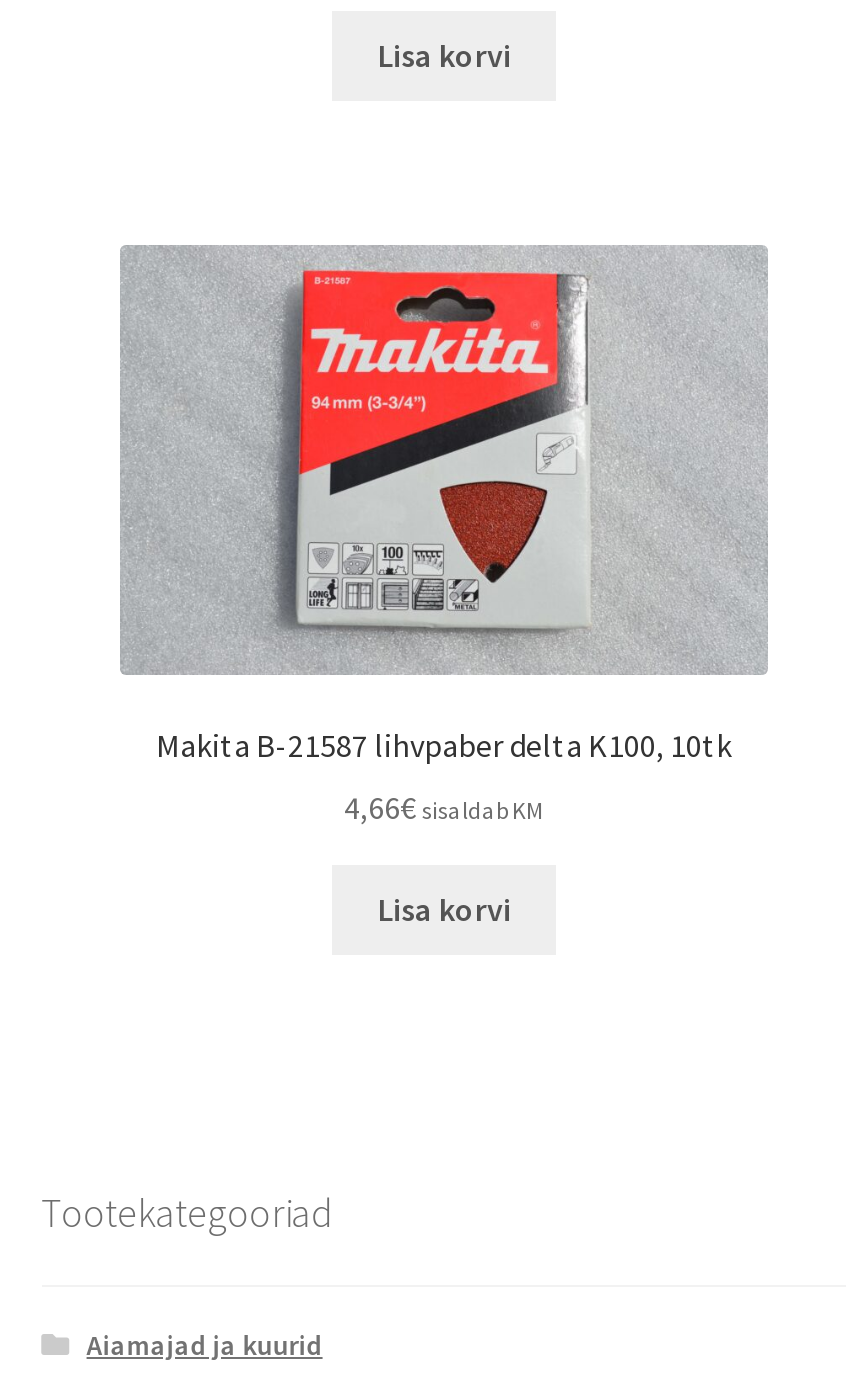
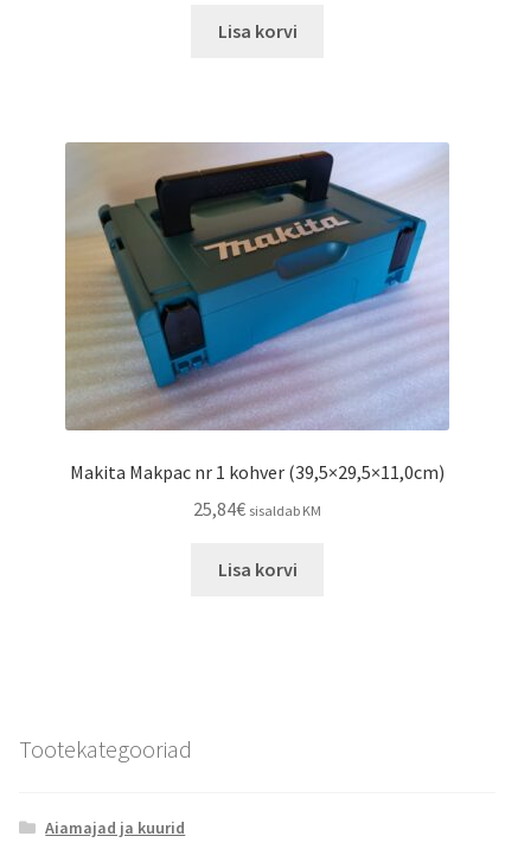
- [image]
- Makita B-21587 lihvpaber delta K100, 10tk
+ [image]
+ Makita Makpac nr 1 kohver (39,5×29,5×11,0cm)

- 4,66€ sisaldab KM
+ 25,84€ sisaldab KM
